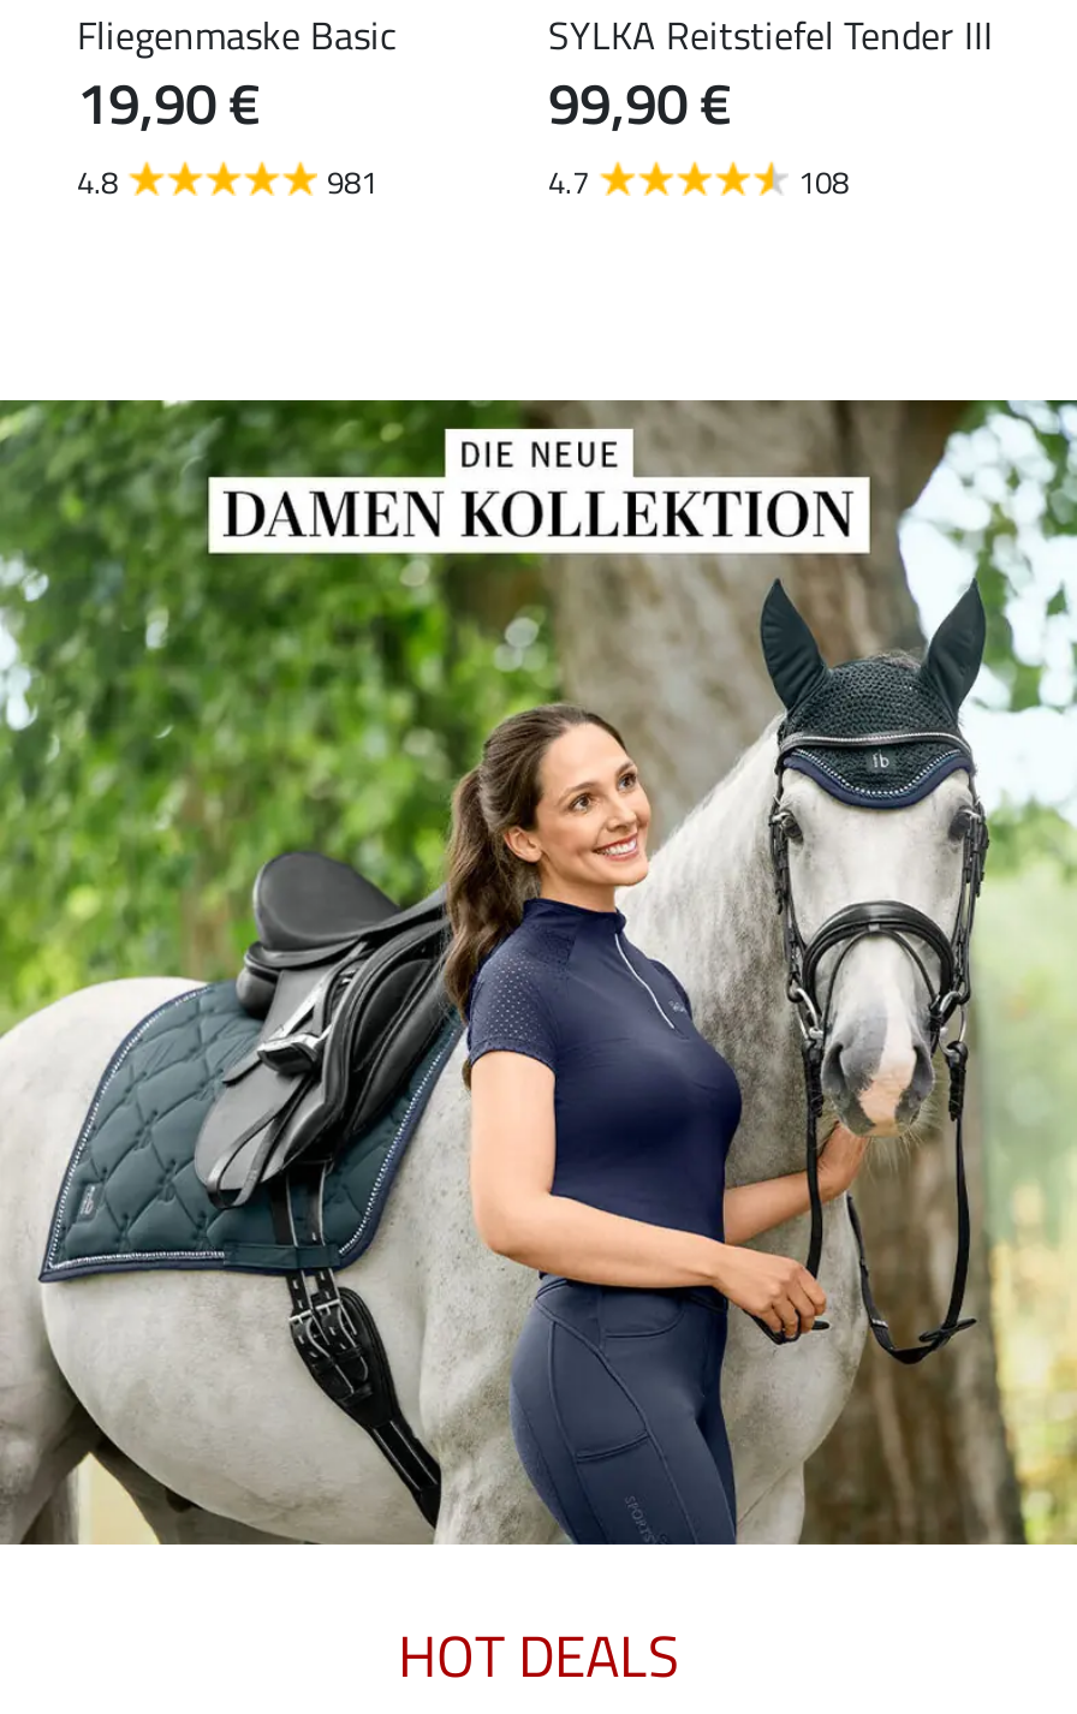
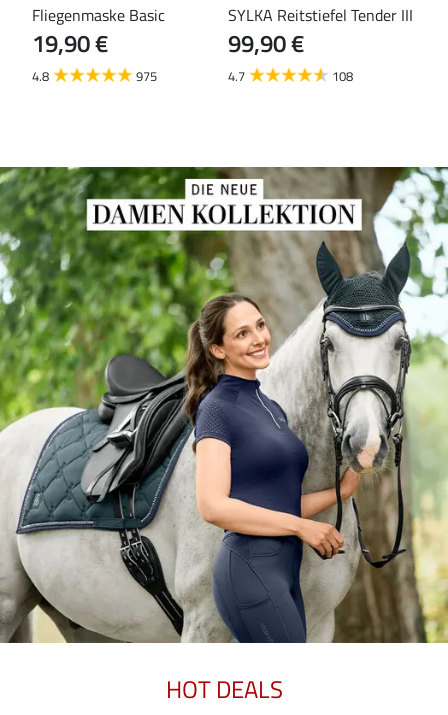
- 981
+ 975
